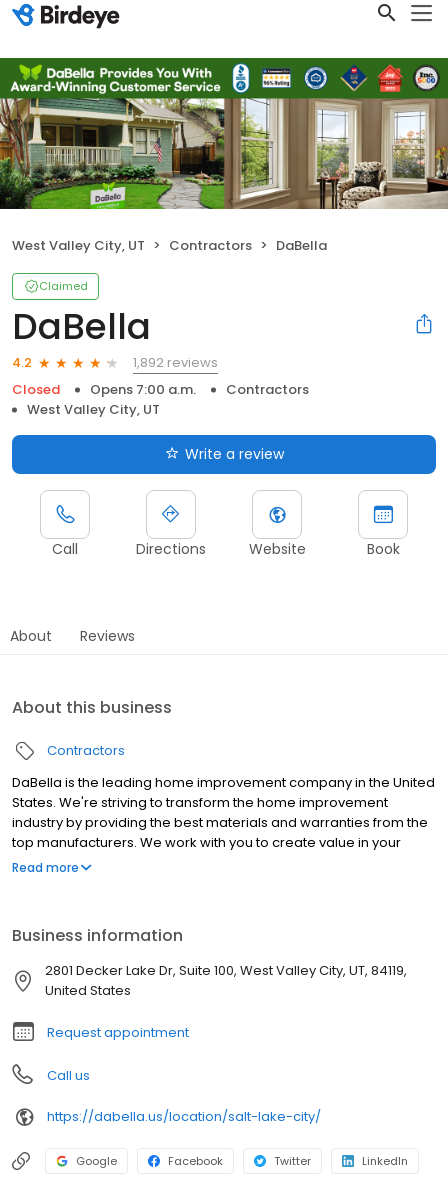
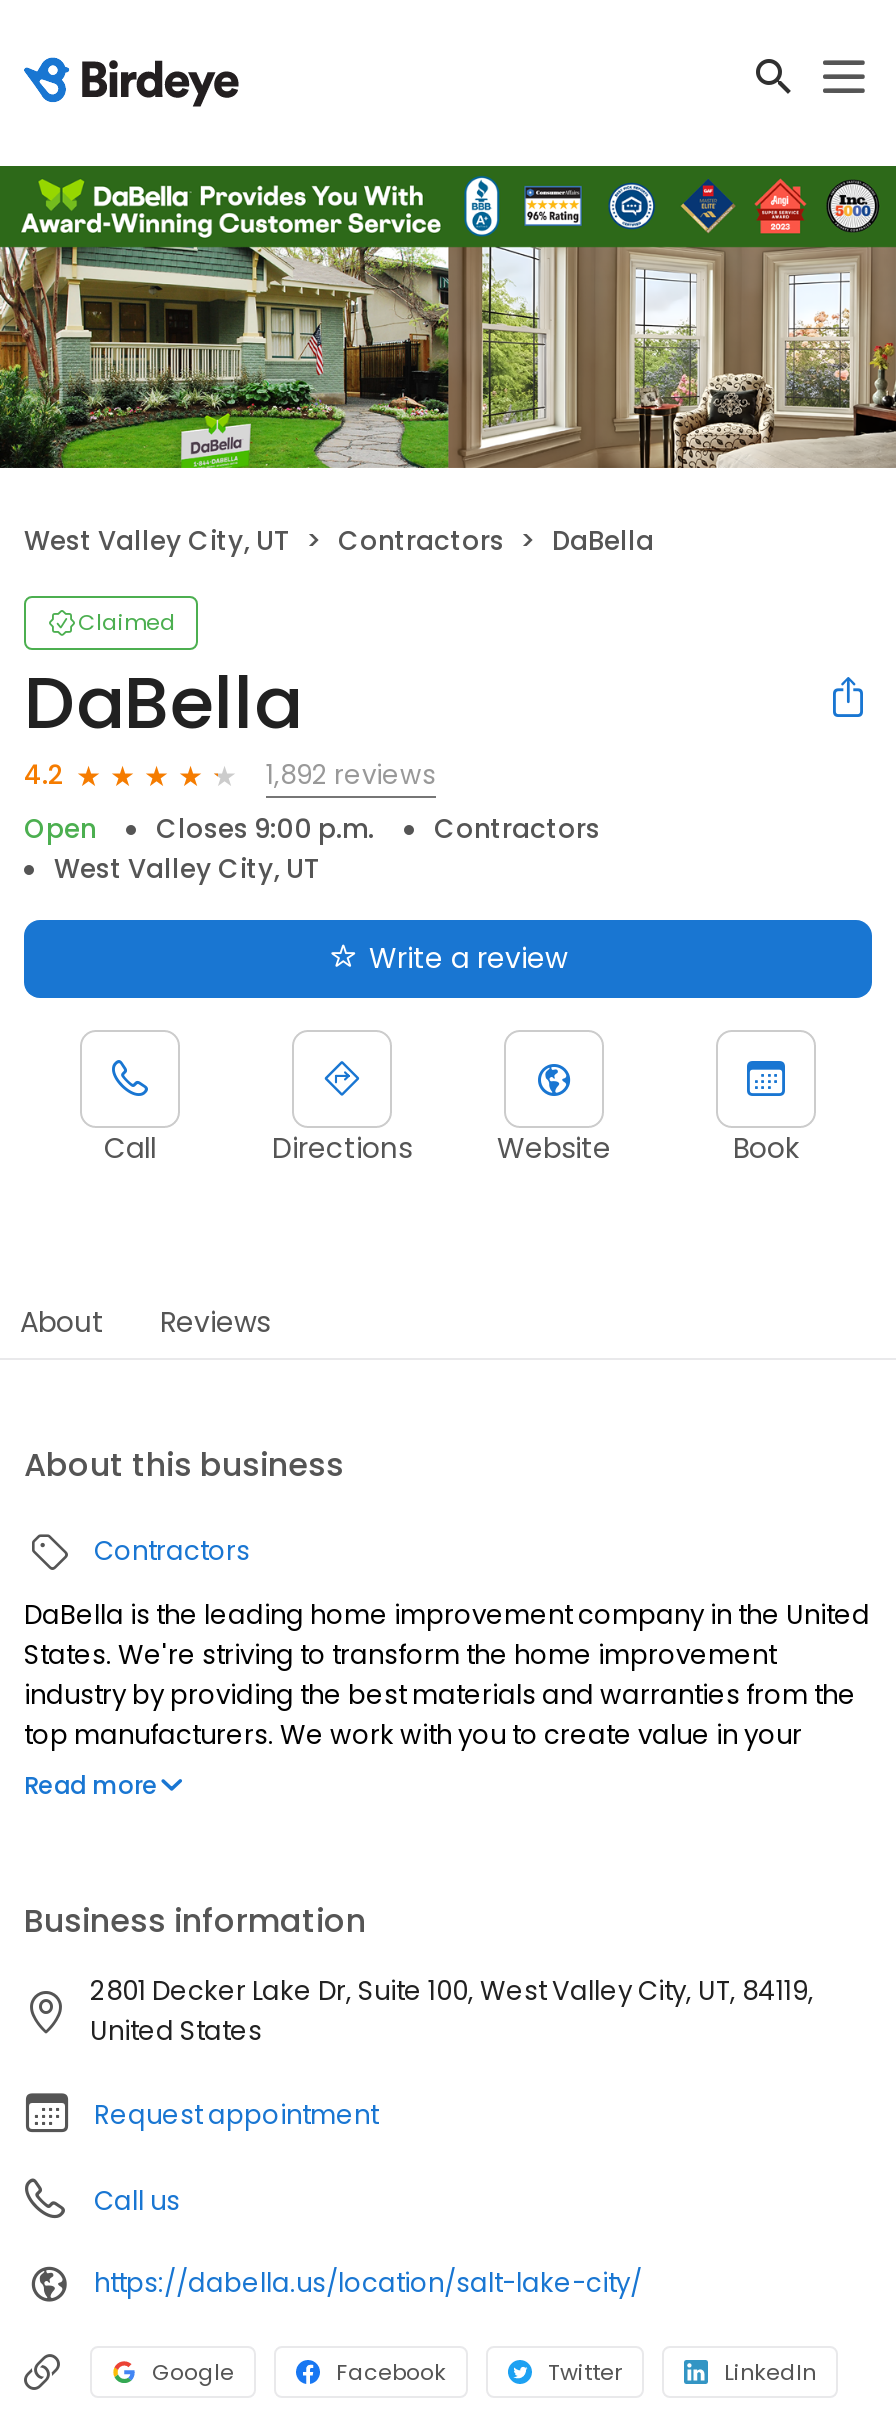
- Closed
- Opens 7:00 a.m.
+ Open
+ Closes 9:00 p.m.
